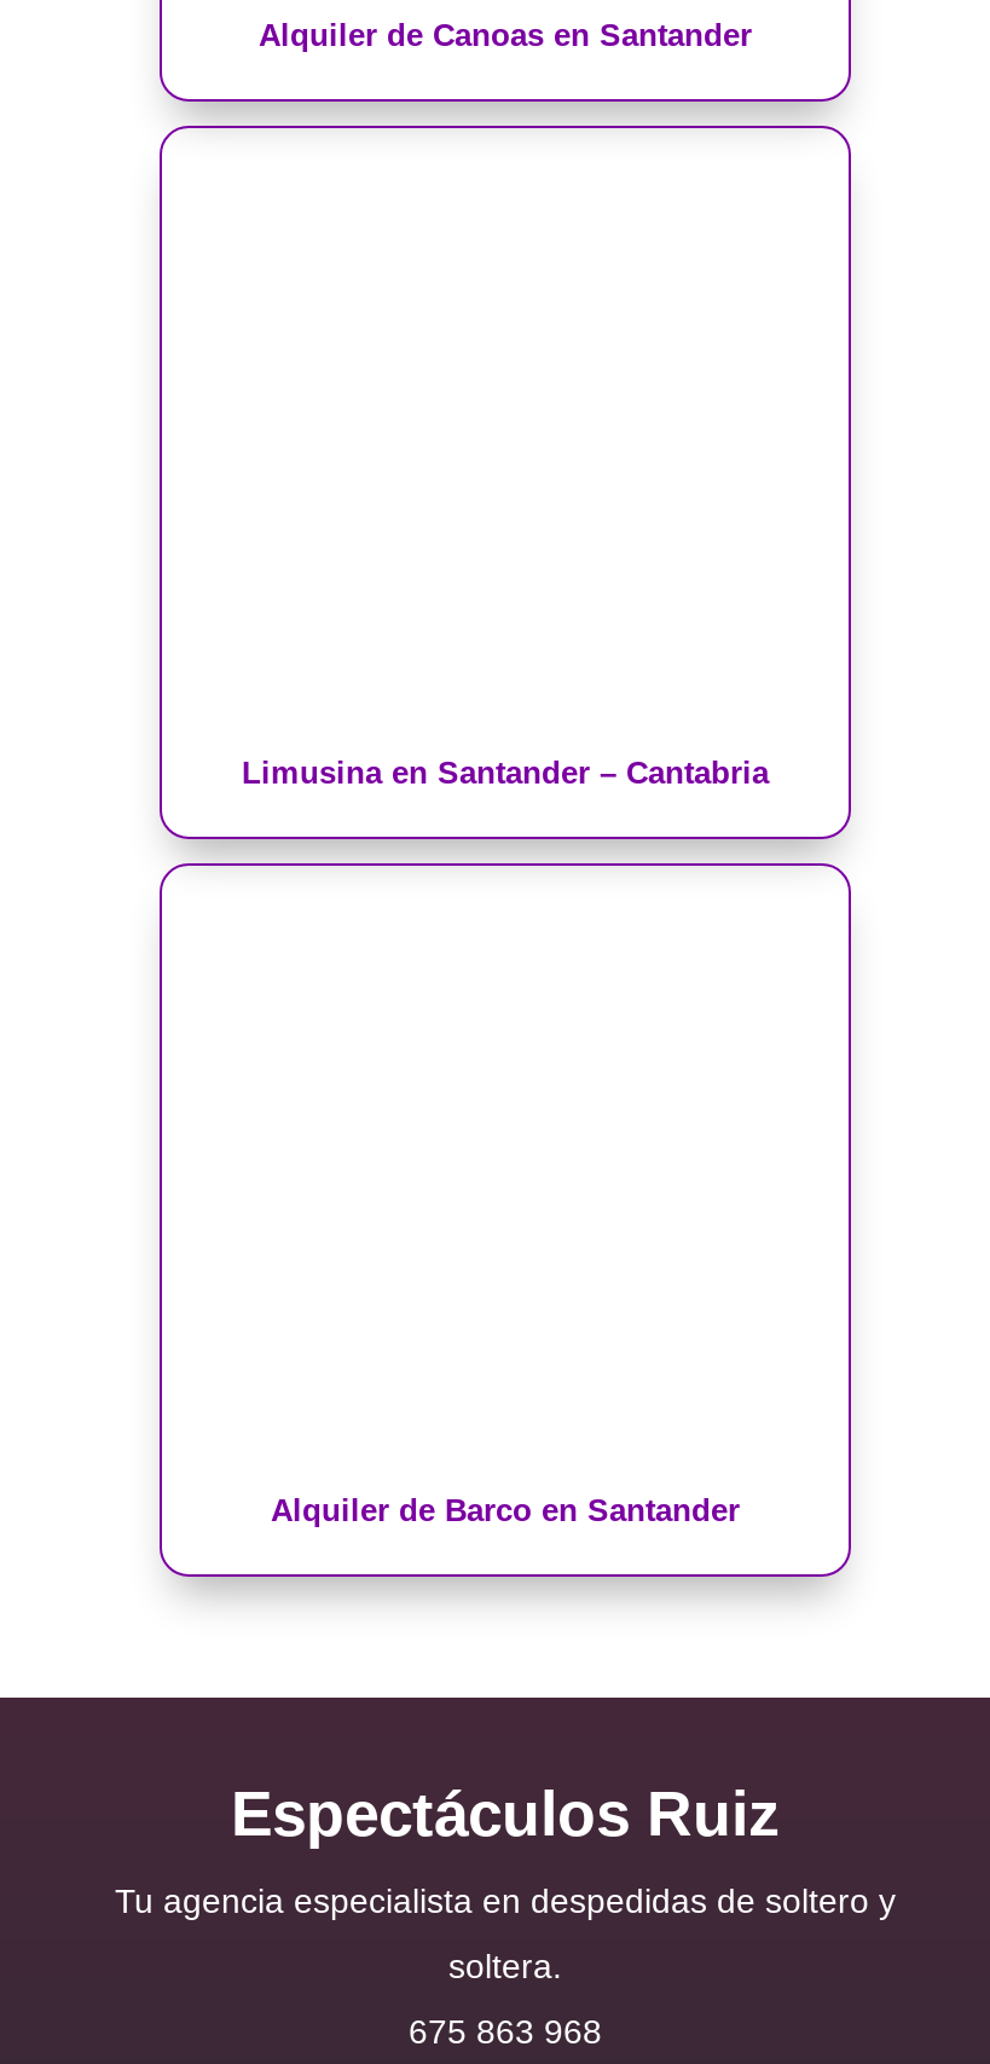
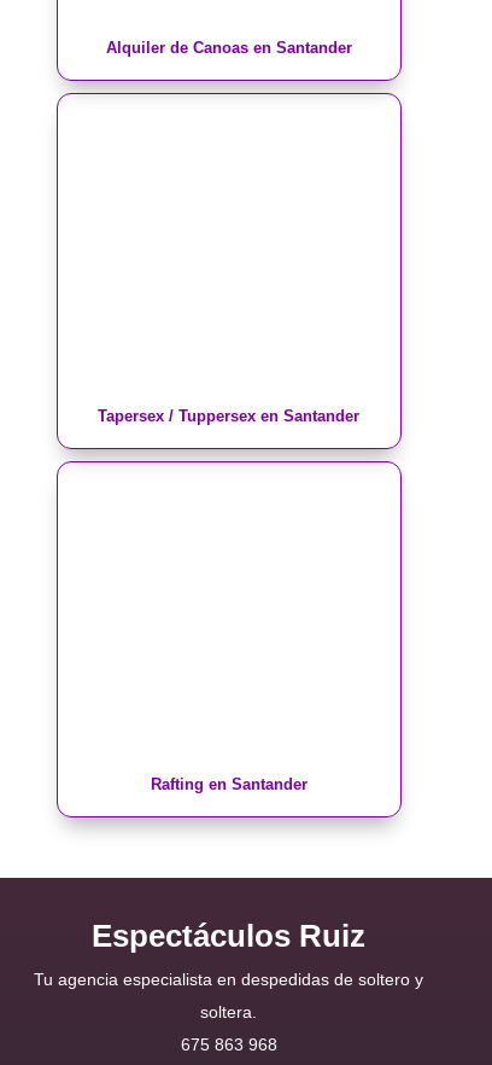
- Limusina en Santander – Cantabria
+ Tapersex / Tuppersex en Santander

- Alquiler de Barco en Santander
+ Rafting en Santander
